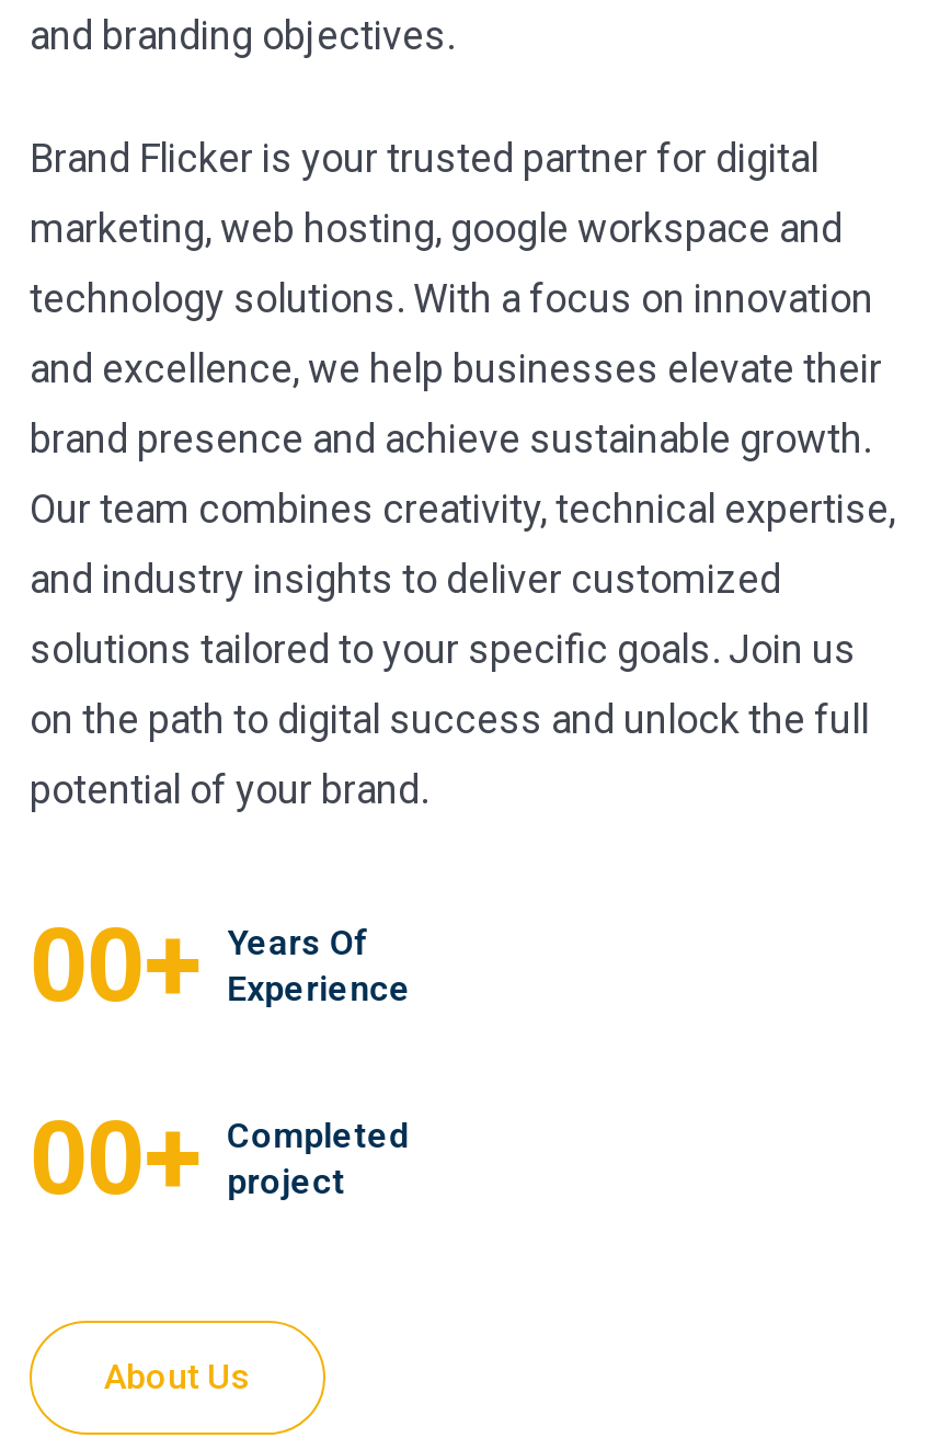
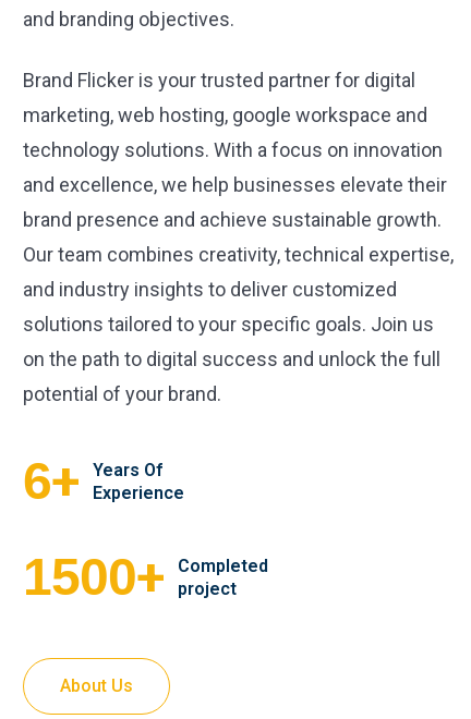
- 00+ Years Of Experience
+ 6+ Years Of Experience

- 00+ Completed project
+ 1500+ Completed project
